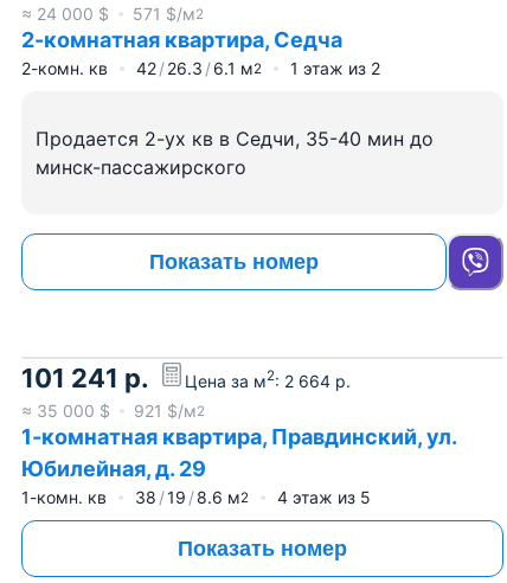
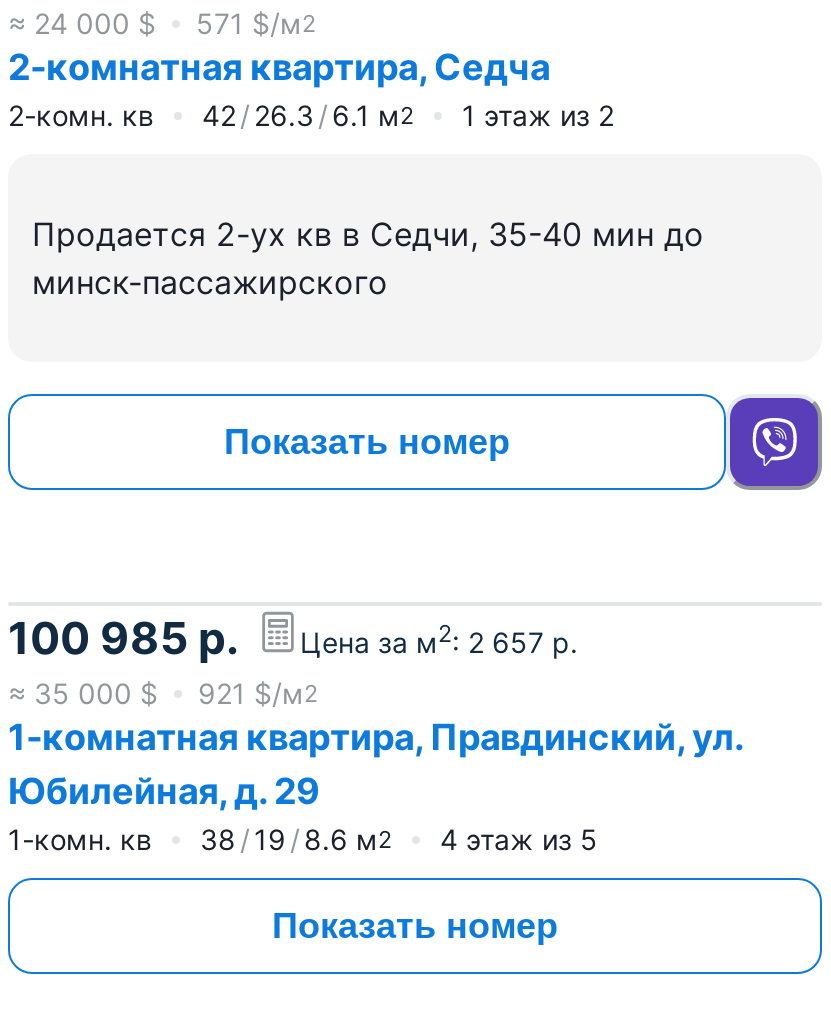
- 101 241 р.
+ 100 985 р.

- Цена за м2: 2 664 р.
+ Цена за м2: 2 657 р.
